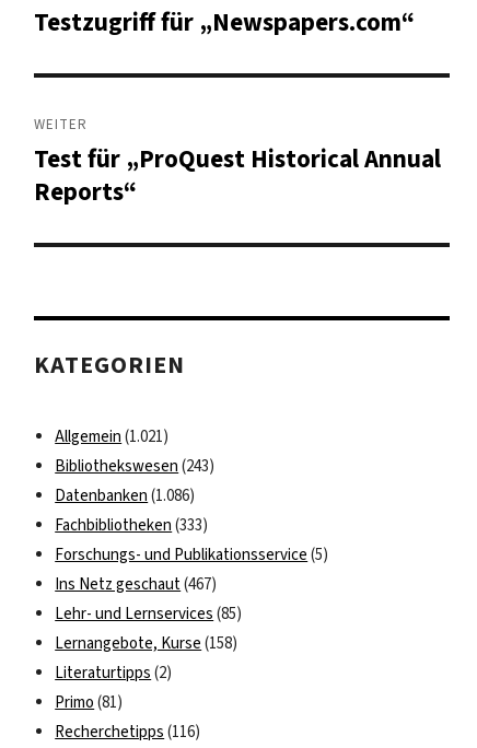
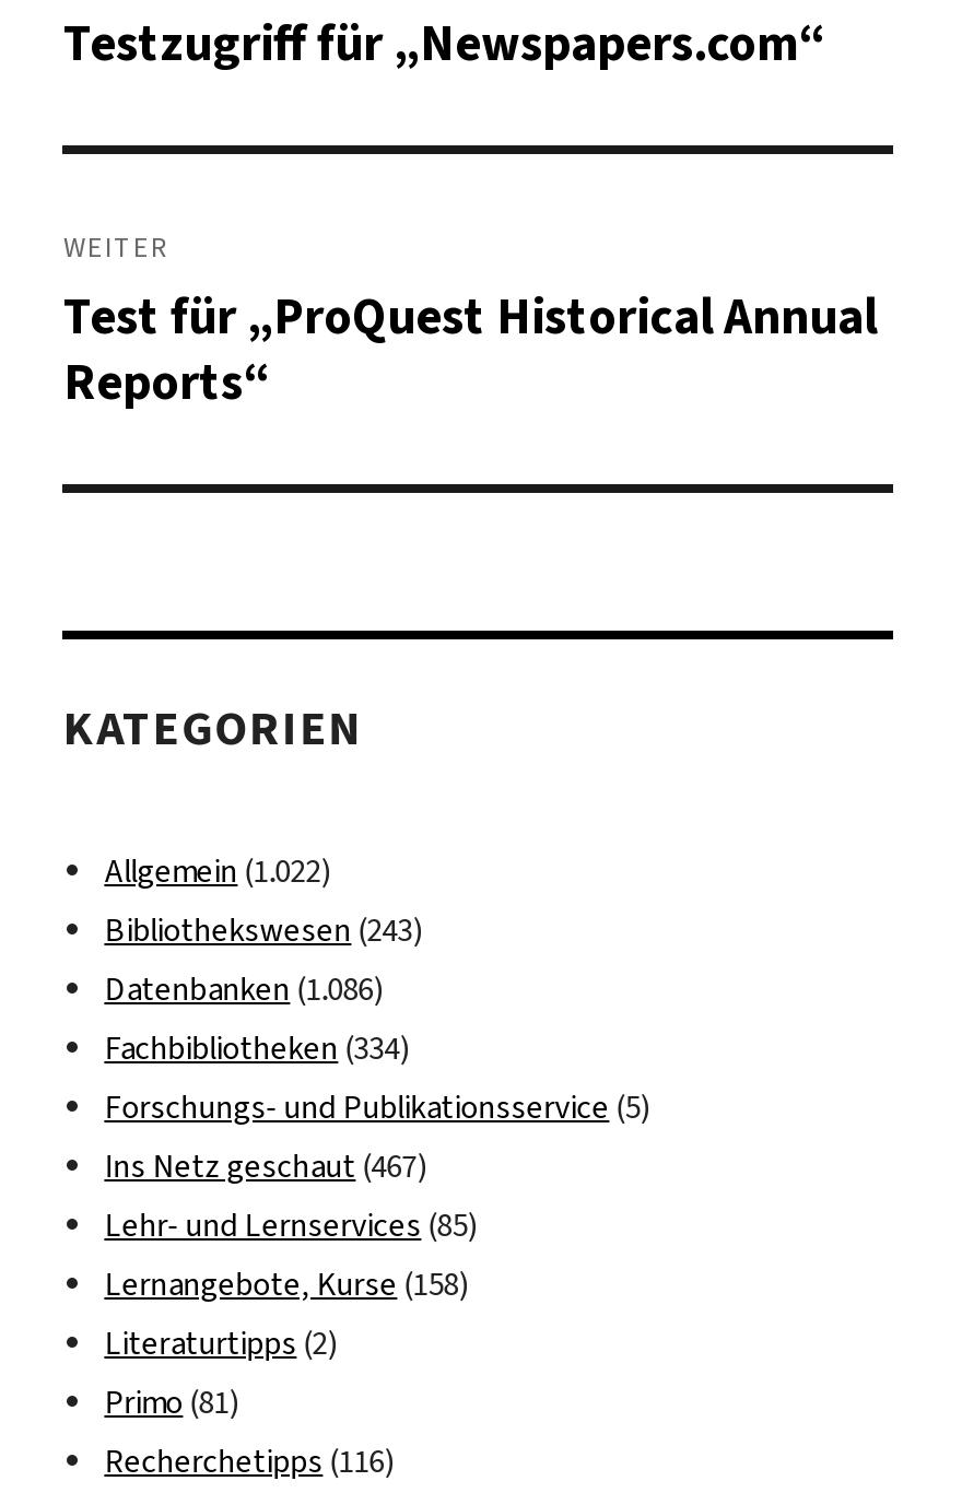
- Allgemein (1.021)
+ Allgemein (1.022)

- Fachbibliotheken (333)
+ Fachbibliotheken (334)
